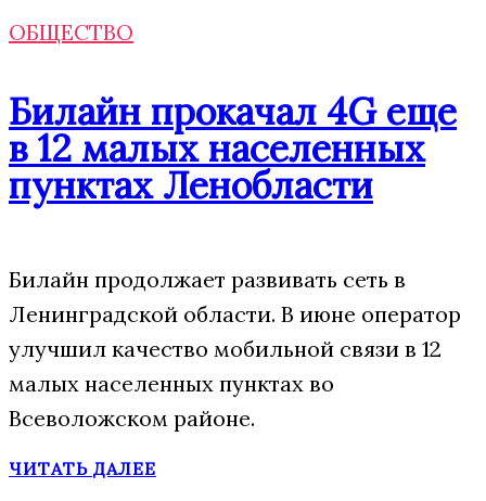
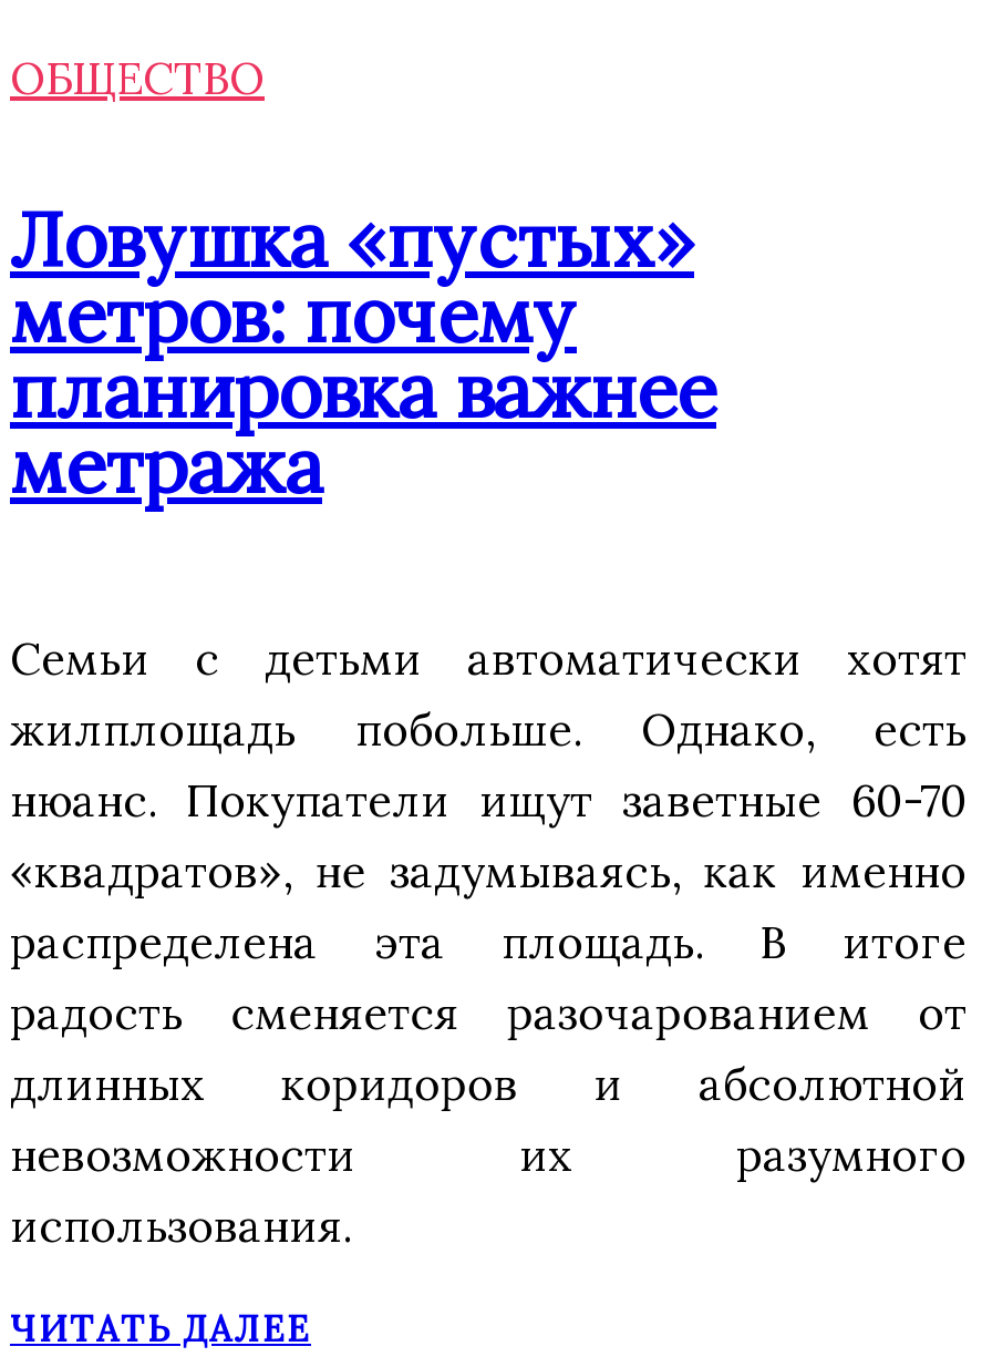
- Билайн прокачал 4G еще
- в 12 малых населенных
- пунктах Ленобласти
+ Ловушка «пустых»
+ метров: почему
+ планировка важнее
+ метража

- Билайн продолжает развивать сеть в
- Ленинградской области. В июне оператор
- улучшил качество мобильной связи в 12
- малых населенных пунктах во
- Всеволожском районе.
+ Семьи с детьми автоматически хотят
+ жилплощадь побольше. Однако, есть
+ нюанс. Покупатели ищут заветные 60-70
+ «квадратов», не задумываясь, как именно
+ распределена эта площадь. В итоге
+ радость сменяется разочарованием от
+ длинных коридоров и абсолютной
+ невозможности их разумного
+ использования.
